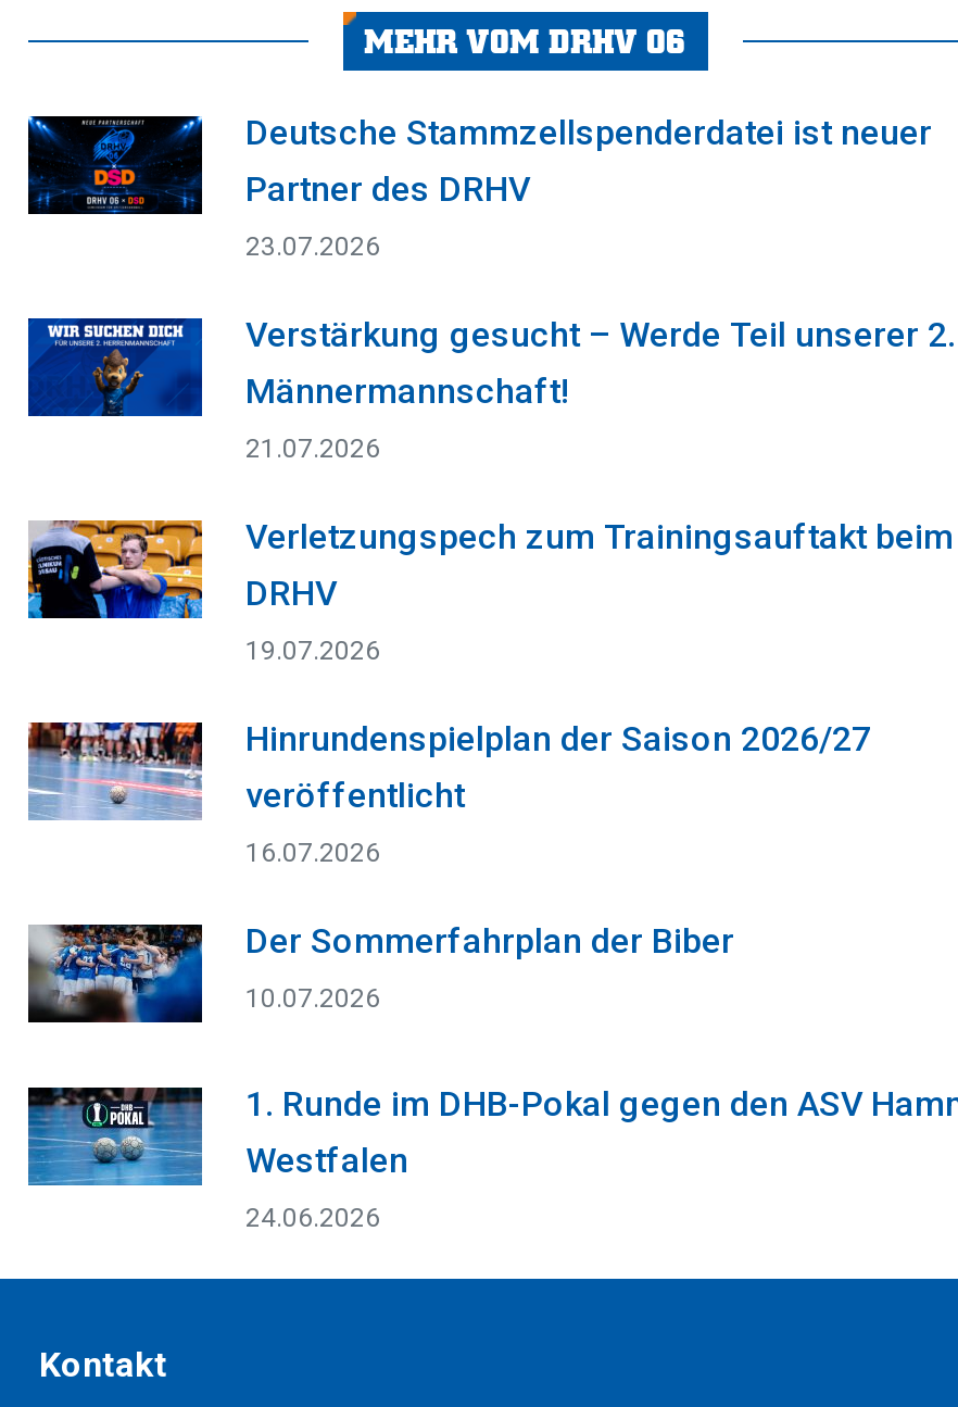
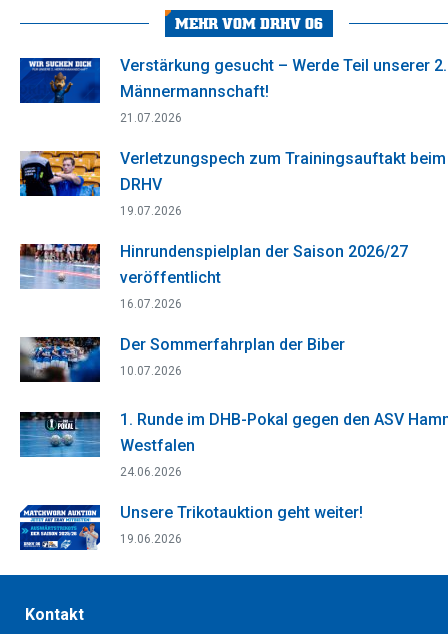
- [image]
- Deutsche Stammzellspenderdatei ist neuer
- Partner des DRHV
- 23.07.2026

moved up: [image] | Verstärkung gesucht – Werde Teil unserer 2. | Männermannschaft! | ... | Westfalen | 24.06.2026

+ [image]
+ Unsere Trikotauktion geht weiter!
+ 19.06.2026
